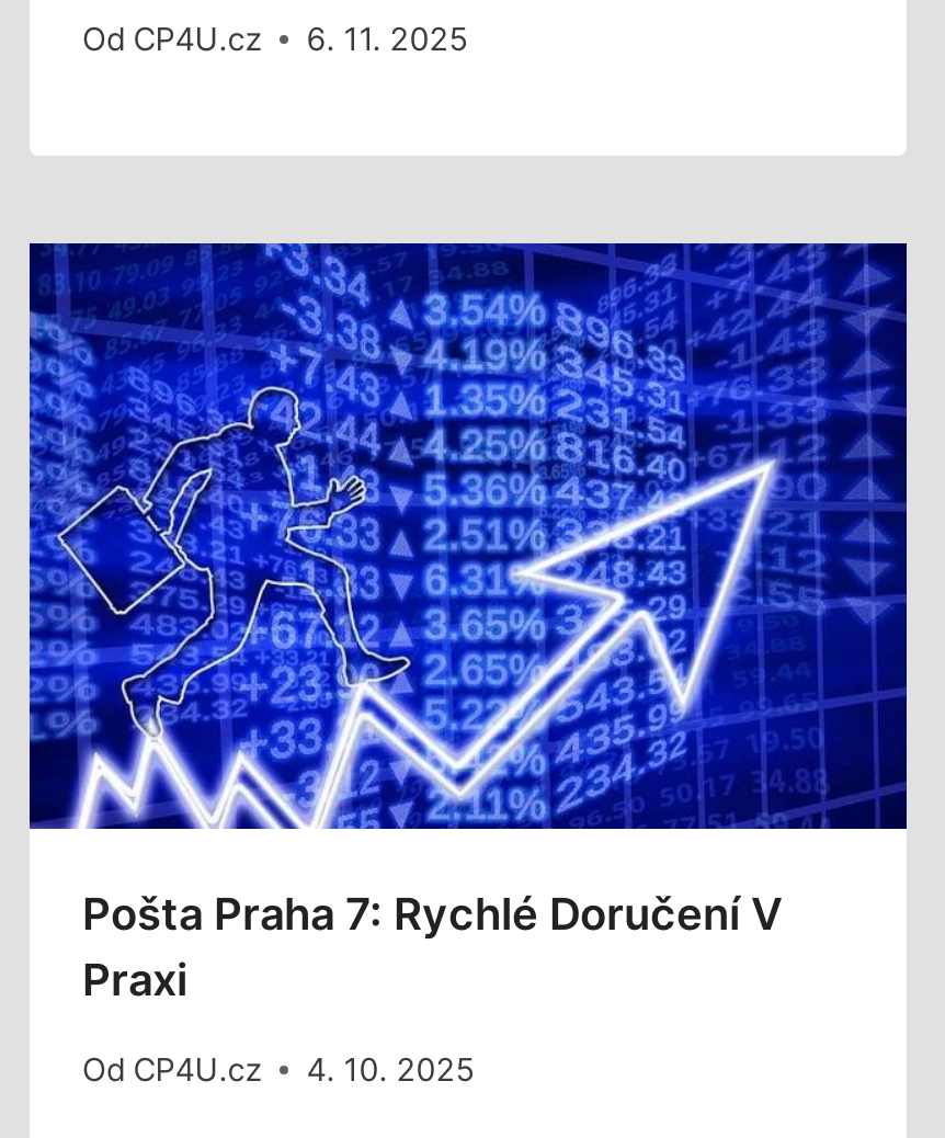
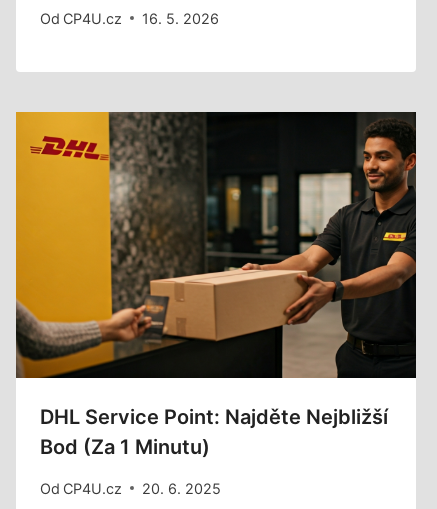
- Od CP4U.cz 6. 11. 2025
+ Od CP4U.cz 16. 5. 2026

- [image]
- Pošta Praha 7: Rychlé Doručení V
- Praxi
+ [image]
+ DHL Service Point: Najděte Nejbližší
+ Bod (za 1 Minutu)

- Od CP4U.cz 4. 10. 2025
+ Od CP4U.cz 20. 6. 2025
